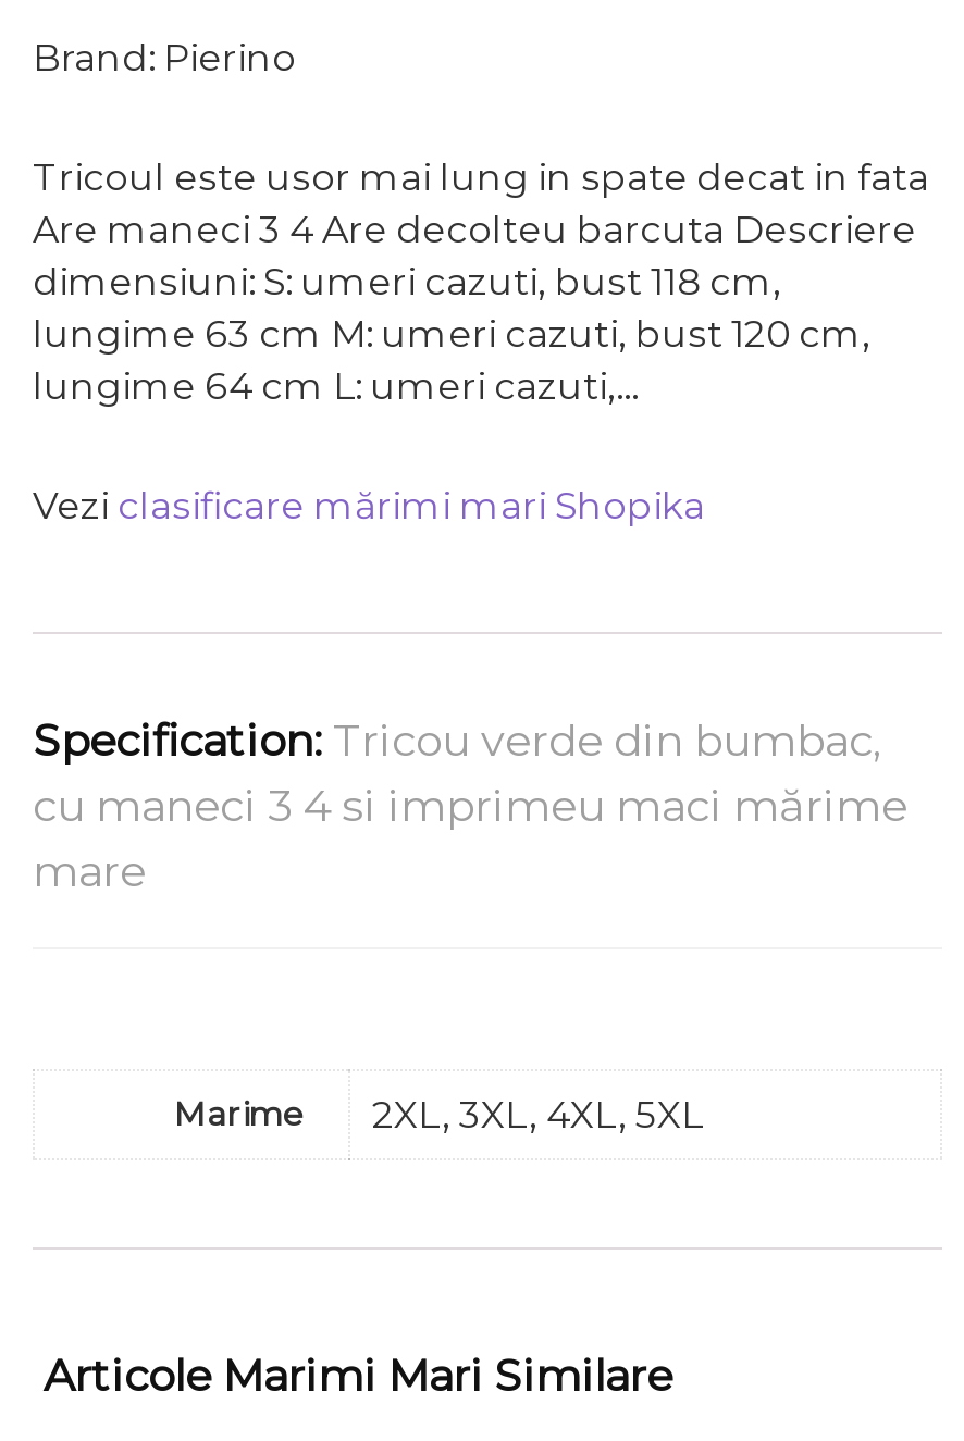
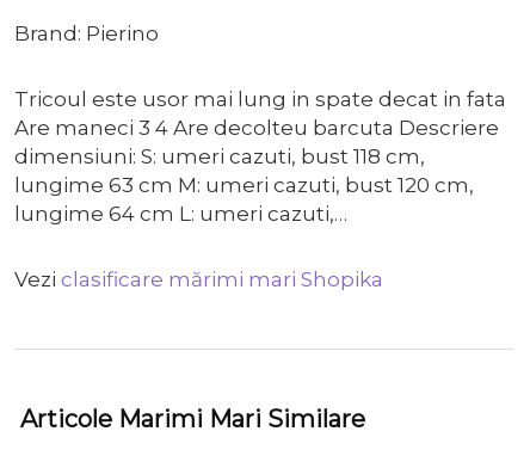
- Specification: Tricou verde din bumbac,
- cu maneci 3 4 si imprimeu maci mărime
- mare

- Marime
- 2XL, 3XL, 4XL, 5XL
